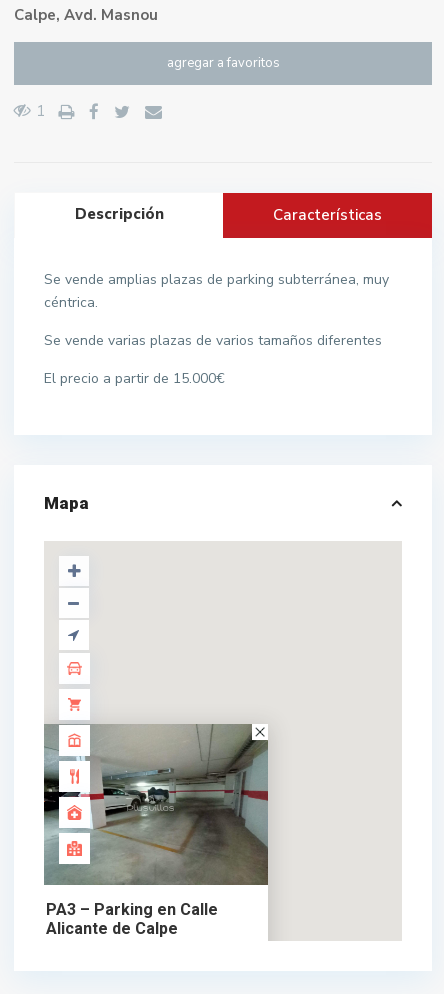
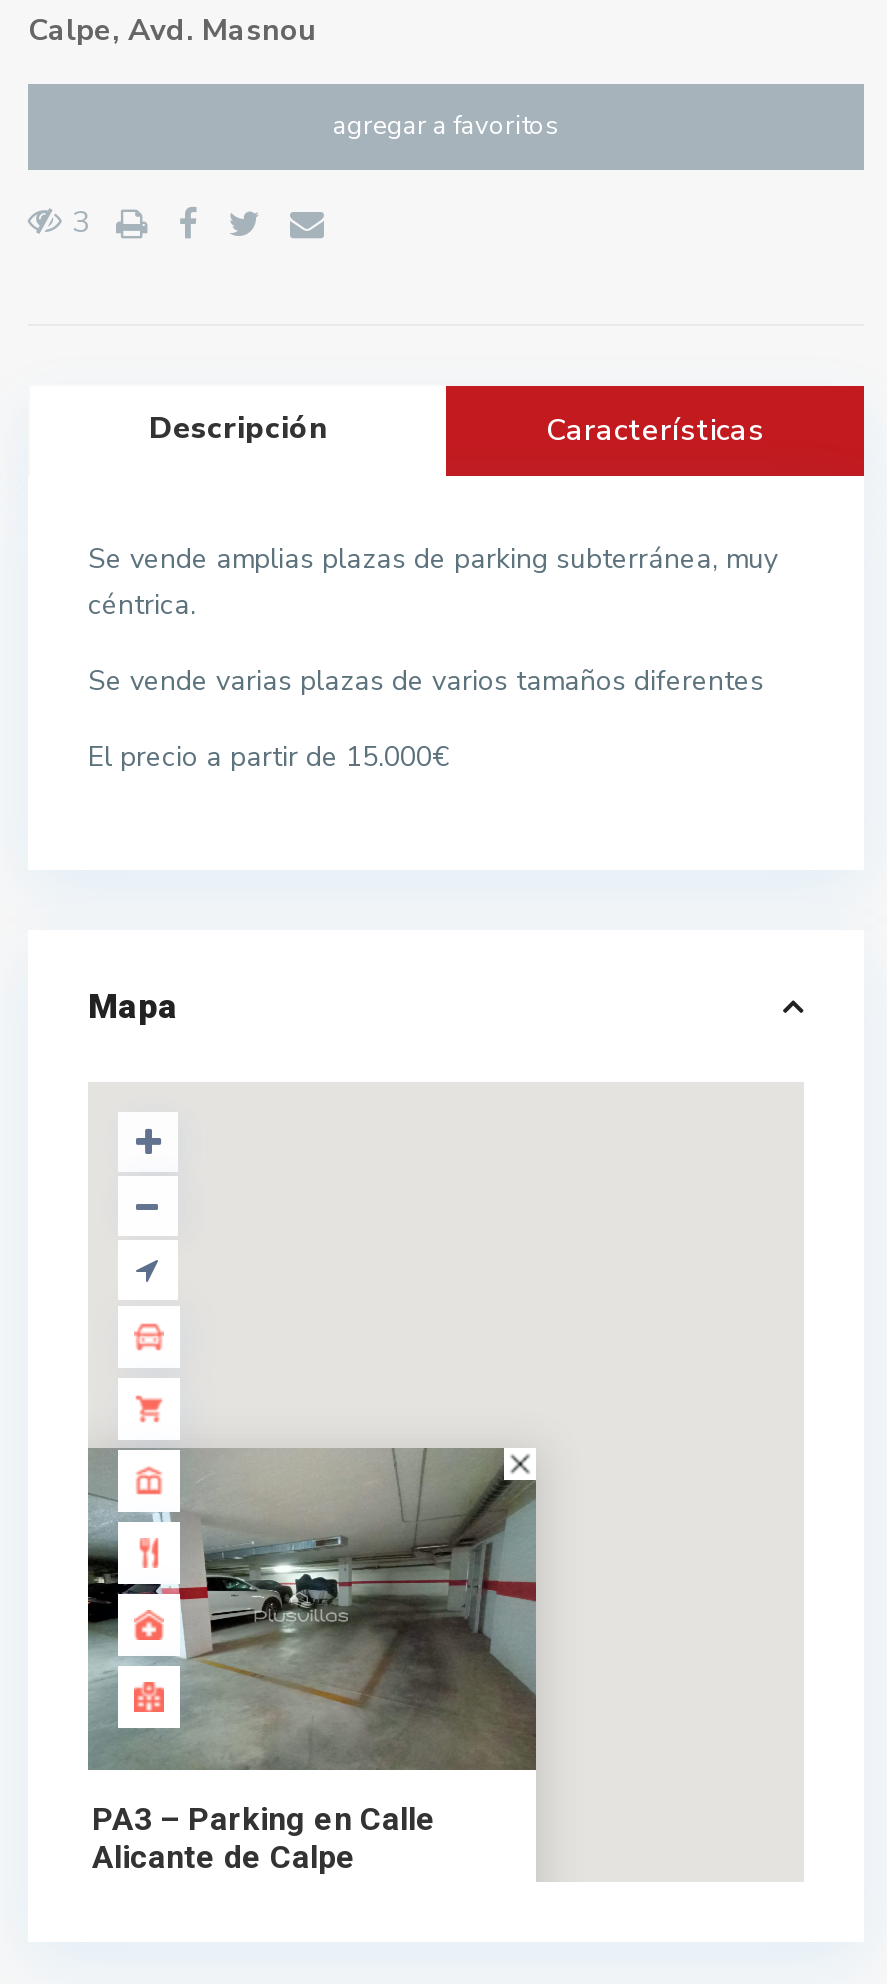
- 1
+ 3
